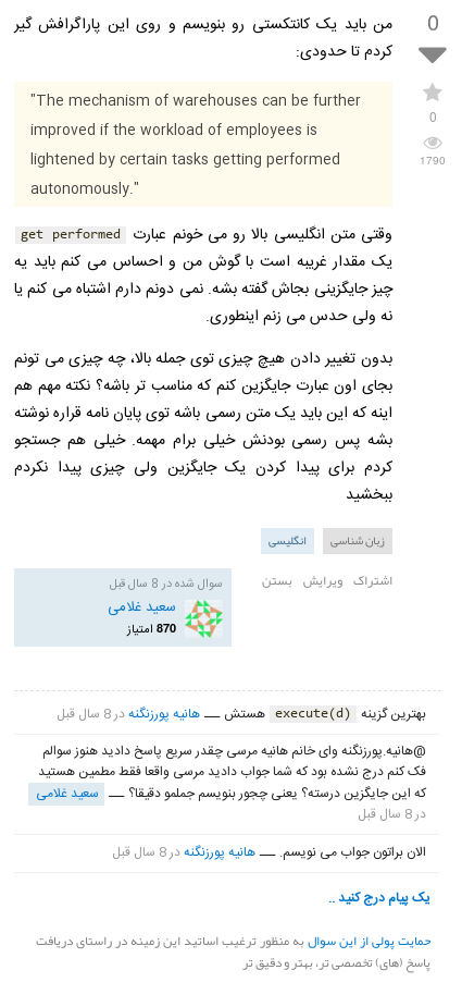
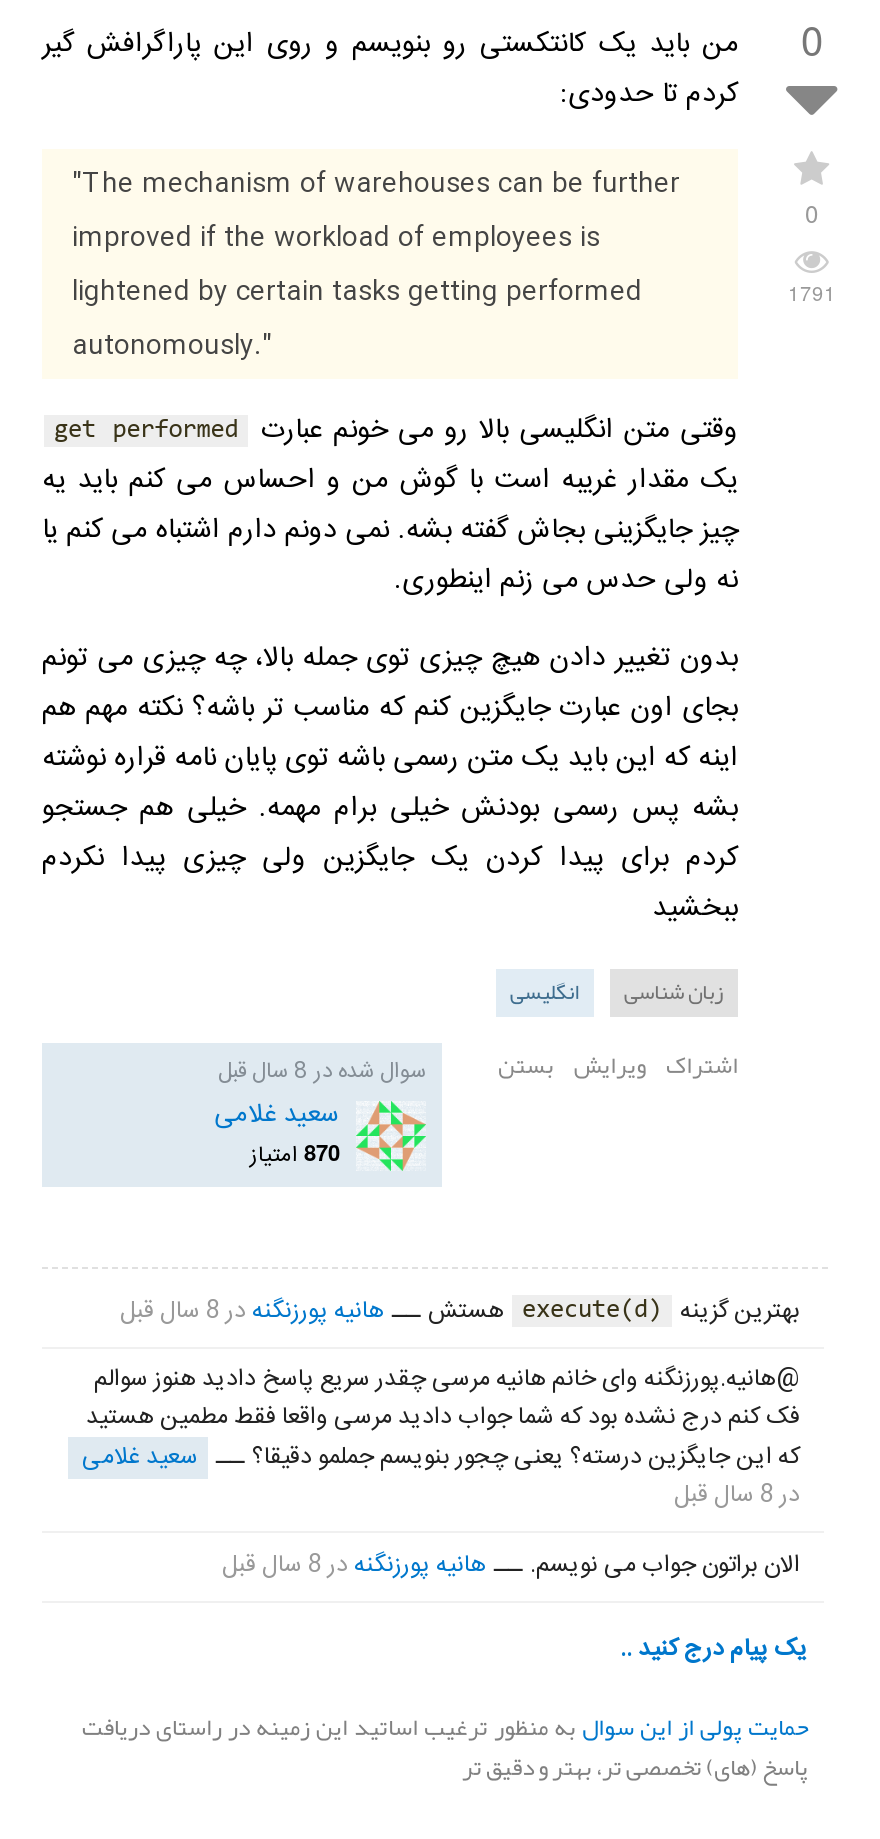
- 1790
+ 1791
